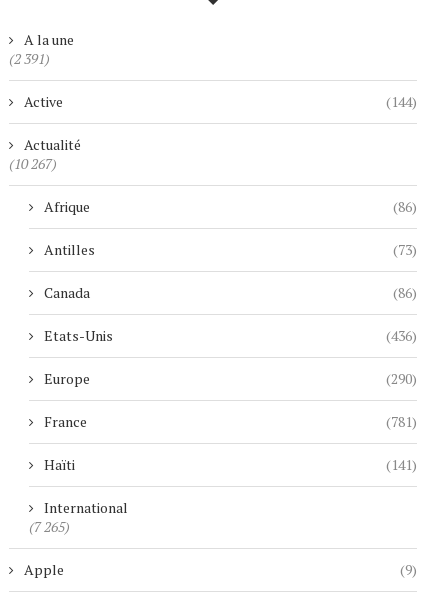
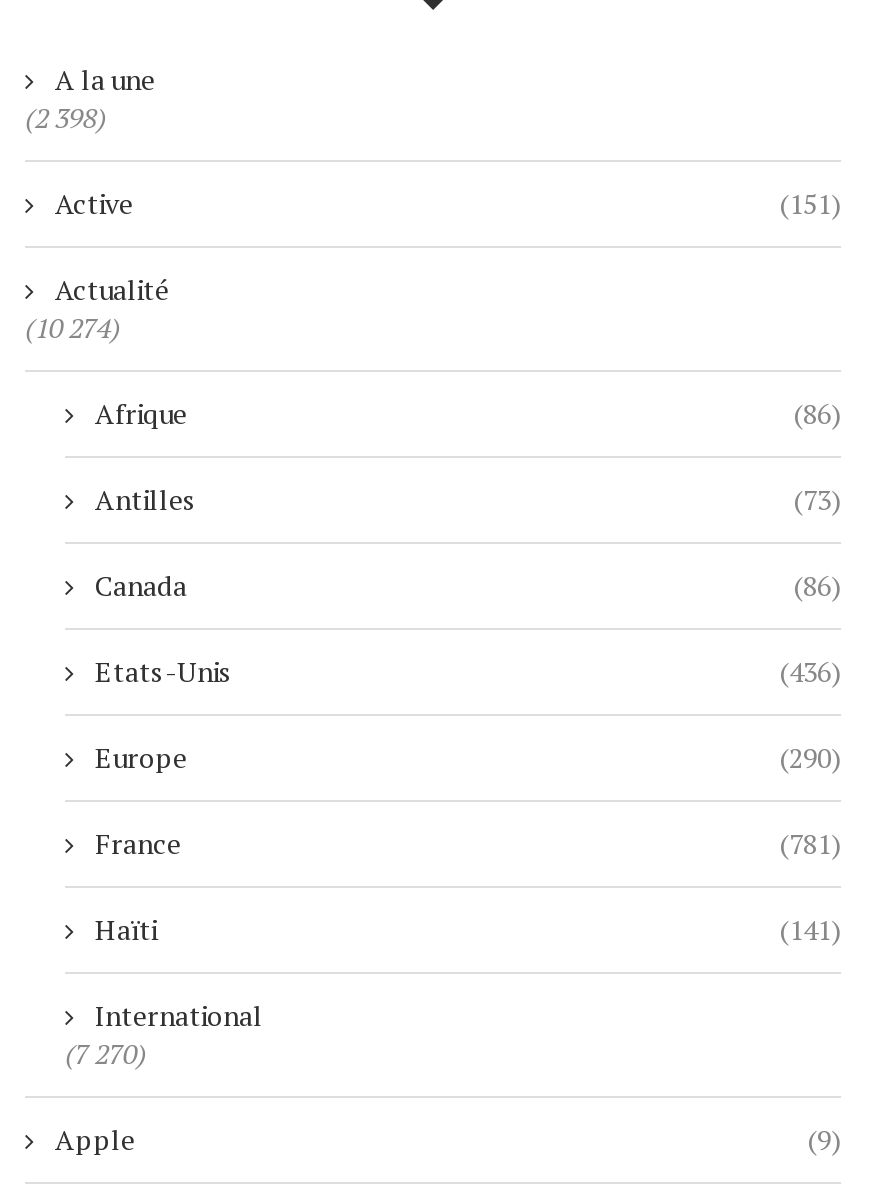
- (2 391)
+ (2 398)

- (144)
+ (151)

- (10 267)
+ (10 274)

- (7 265)
+ (7 270)
